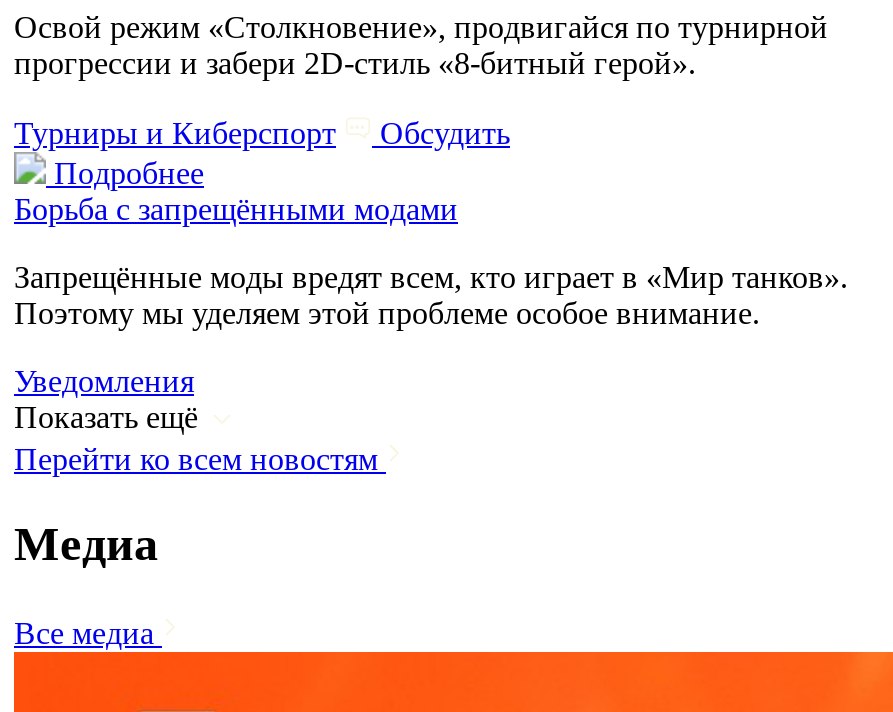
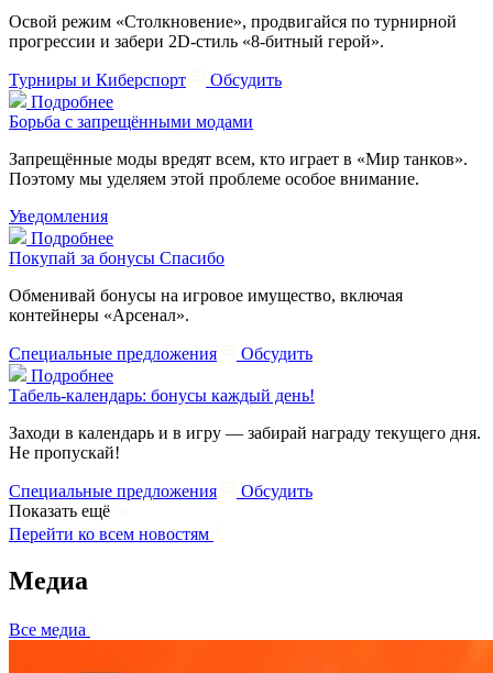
+ Подробнее
+ Покупай за бонусы Спасибо
+ Обменивай бонусы на игровое имущество, включая
+ контейнеры «Арсенал».
+ Специальные предложения
+ Обсудить
+ Подробнее
+ Табель-календарь: бонусы каждый день!
+ Заходи в календарь и в игру — забирай награду текущего дня.
+ Не пропускай!
+ Специальные предложения
+ Обсудить
